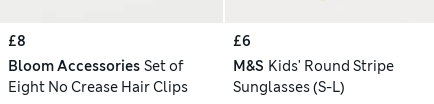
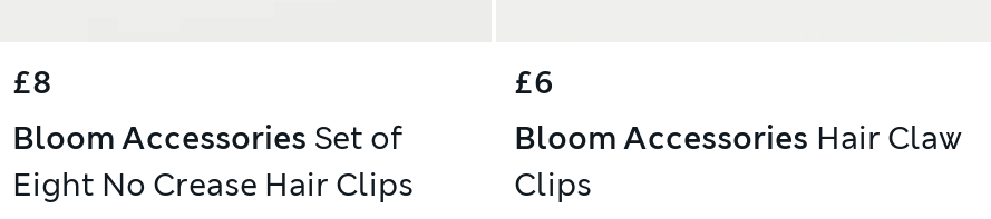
- M&S Kids' Round Stripe
- Sunglasses (S-L)
+ Bloom Accessories Hair Claw
+ Clips
